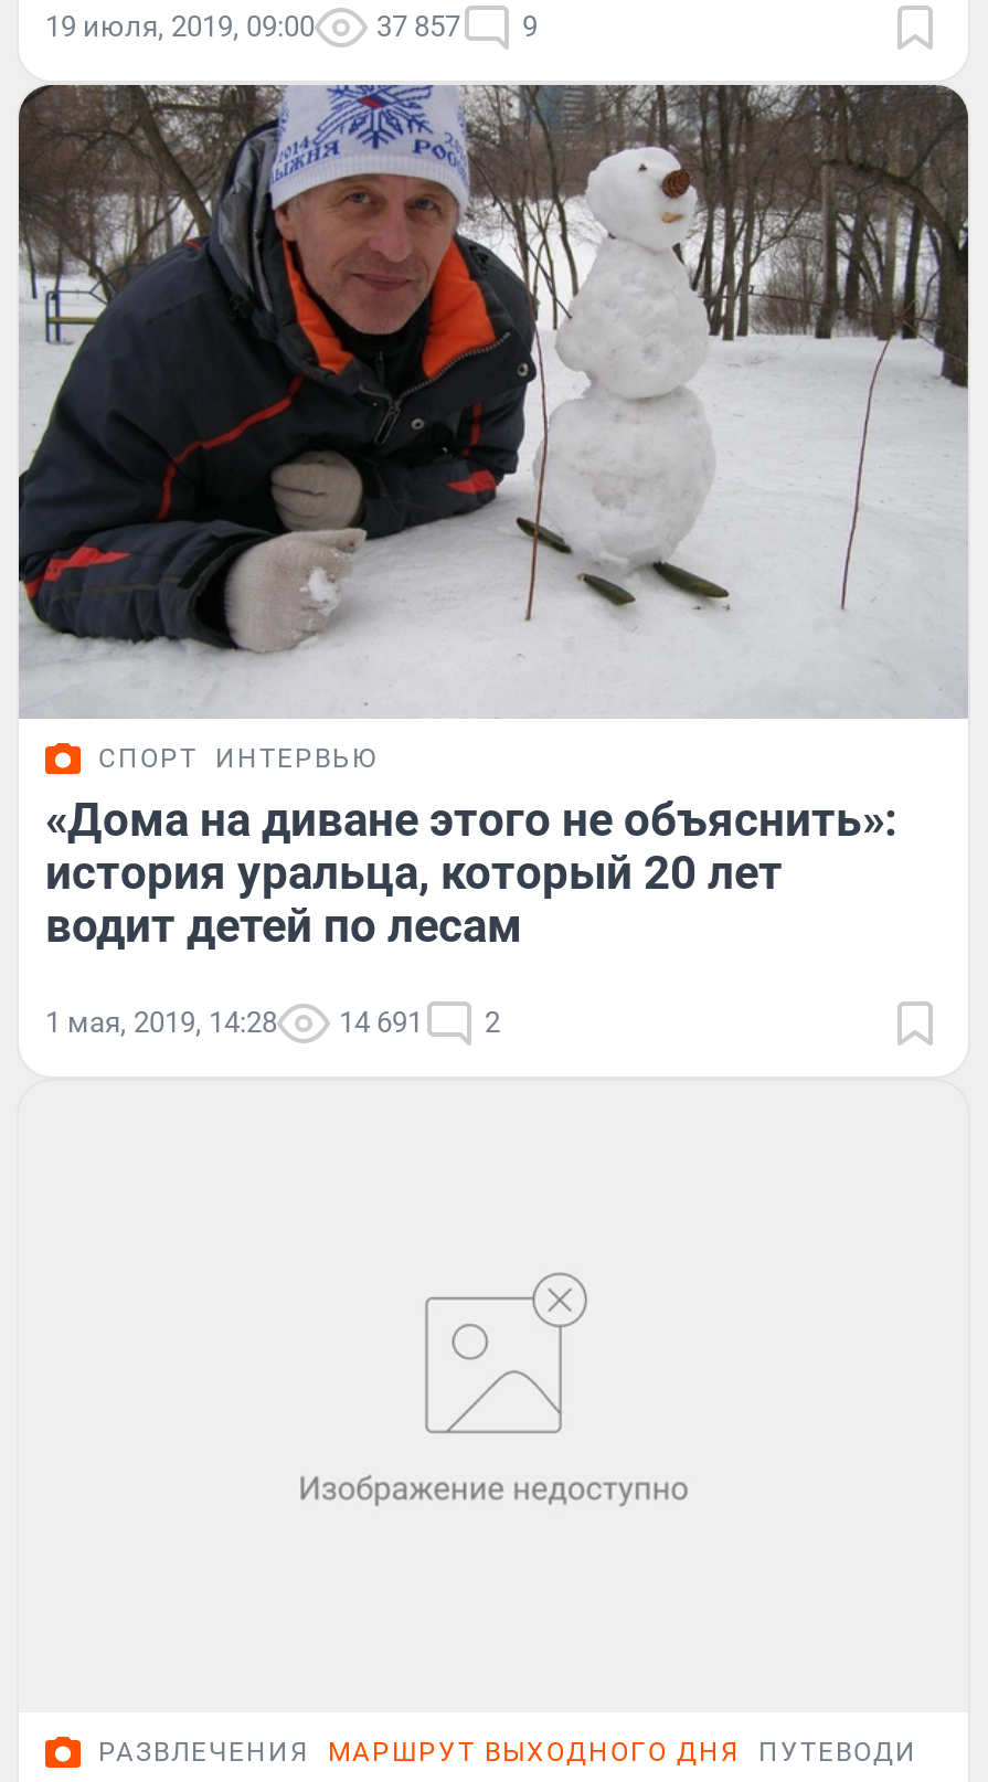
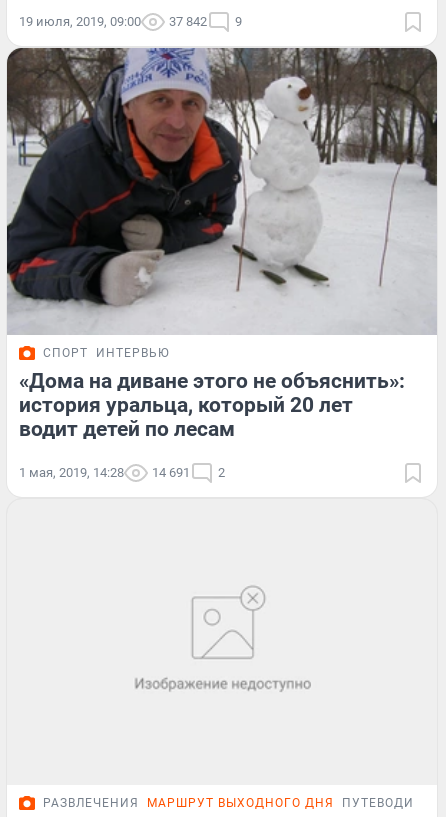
- 19 июля, 2019, 09:00 37 857 9
+ 19 июля, 2019, 09:00 37 842 9
